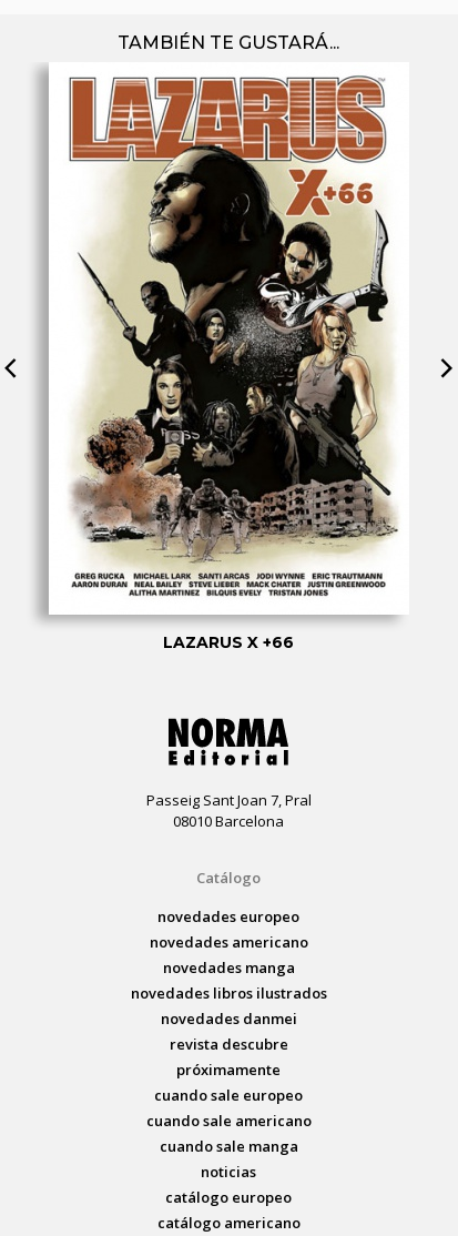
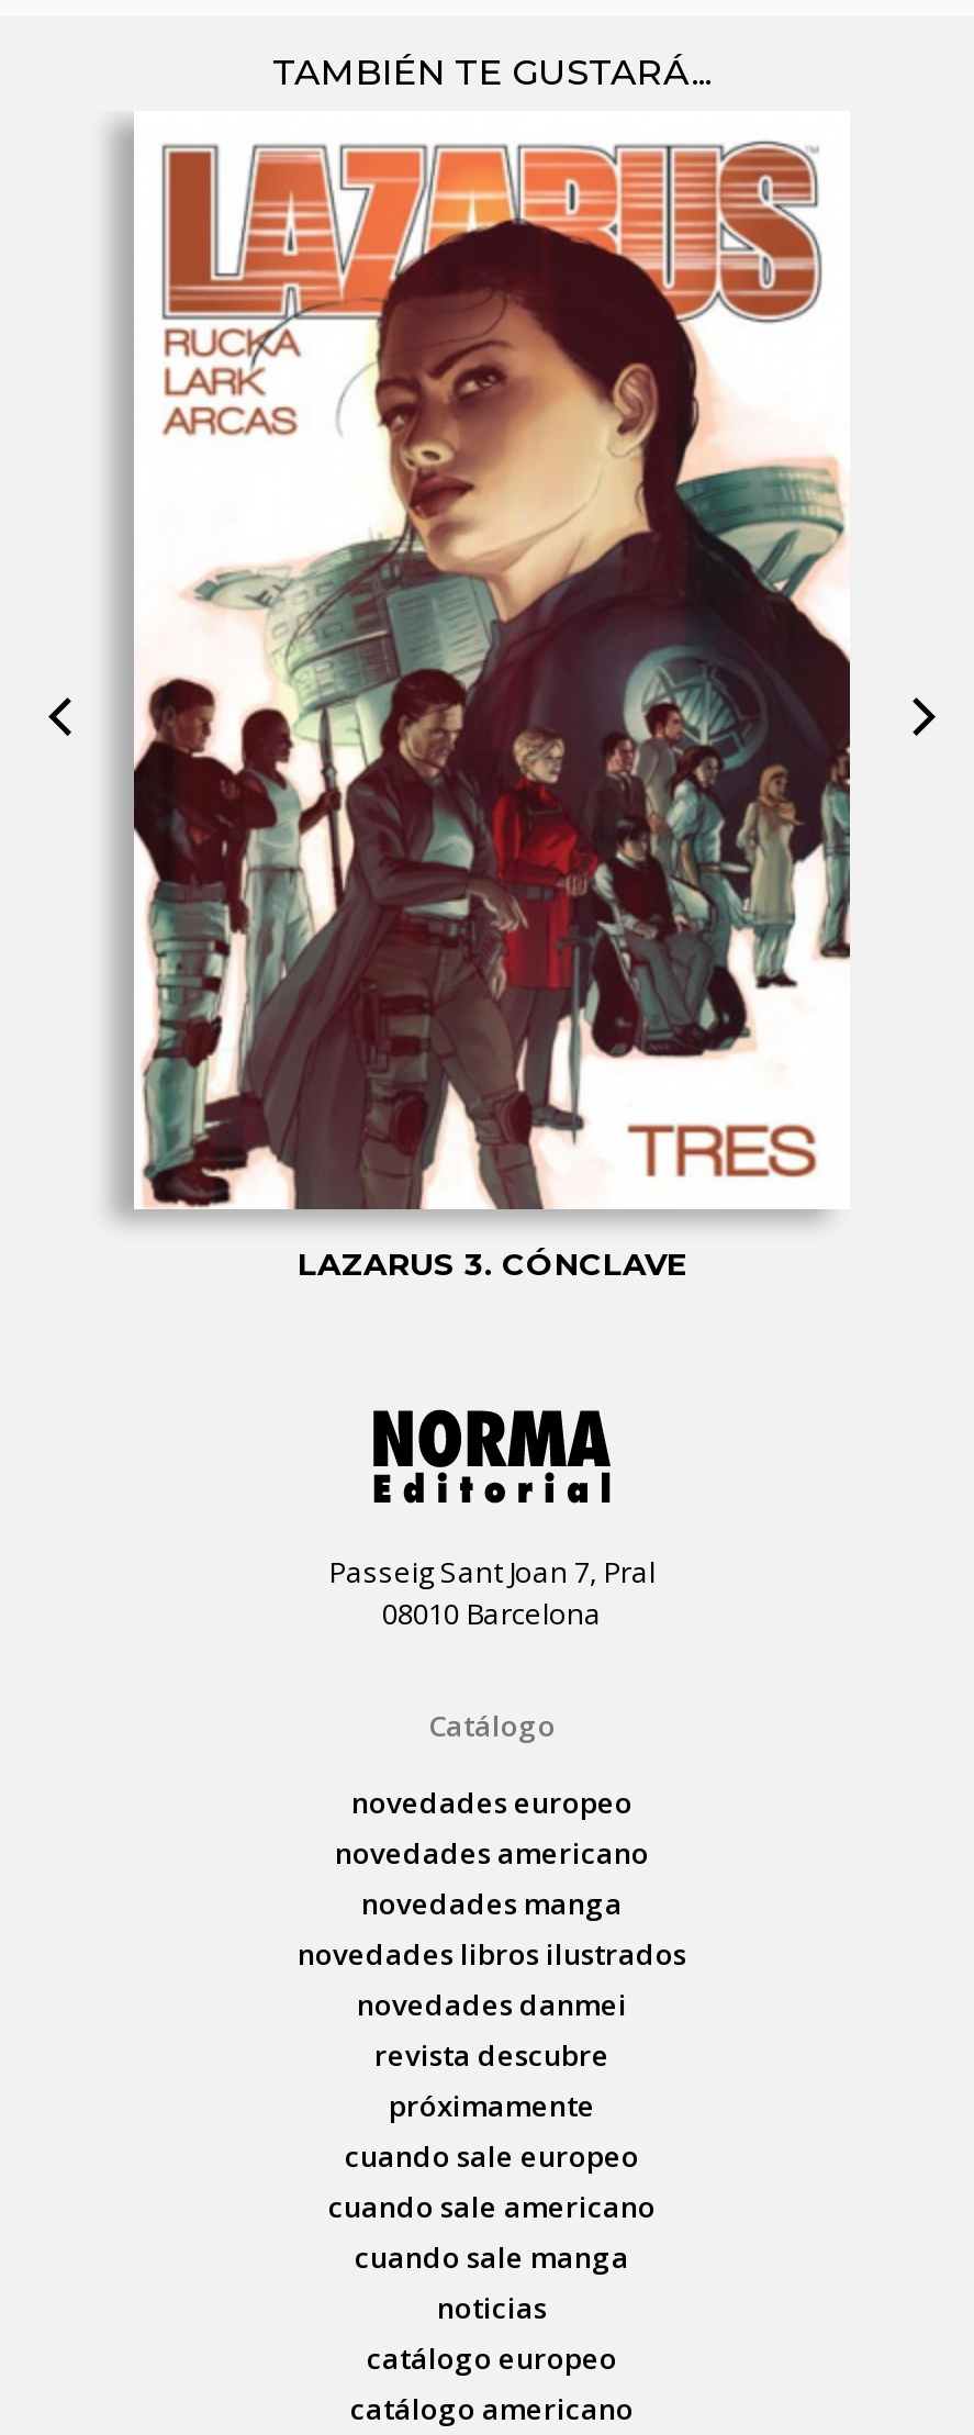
- [image]
- LAZARUS X +66
+ [image]
+ LAZARUS 3. CÓNCLAVE
